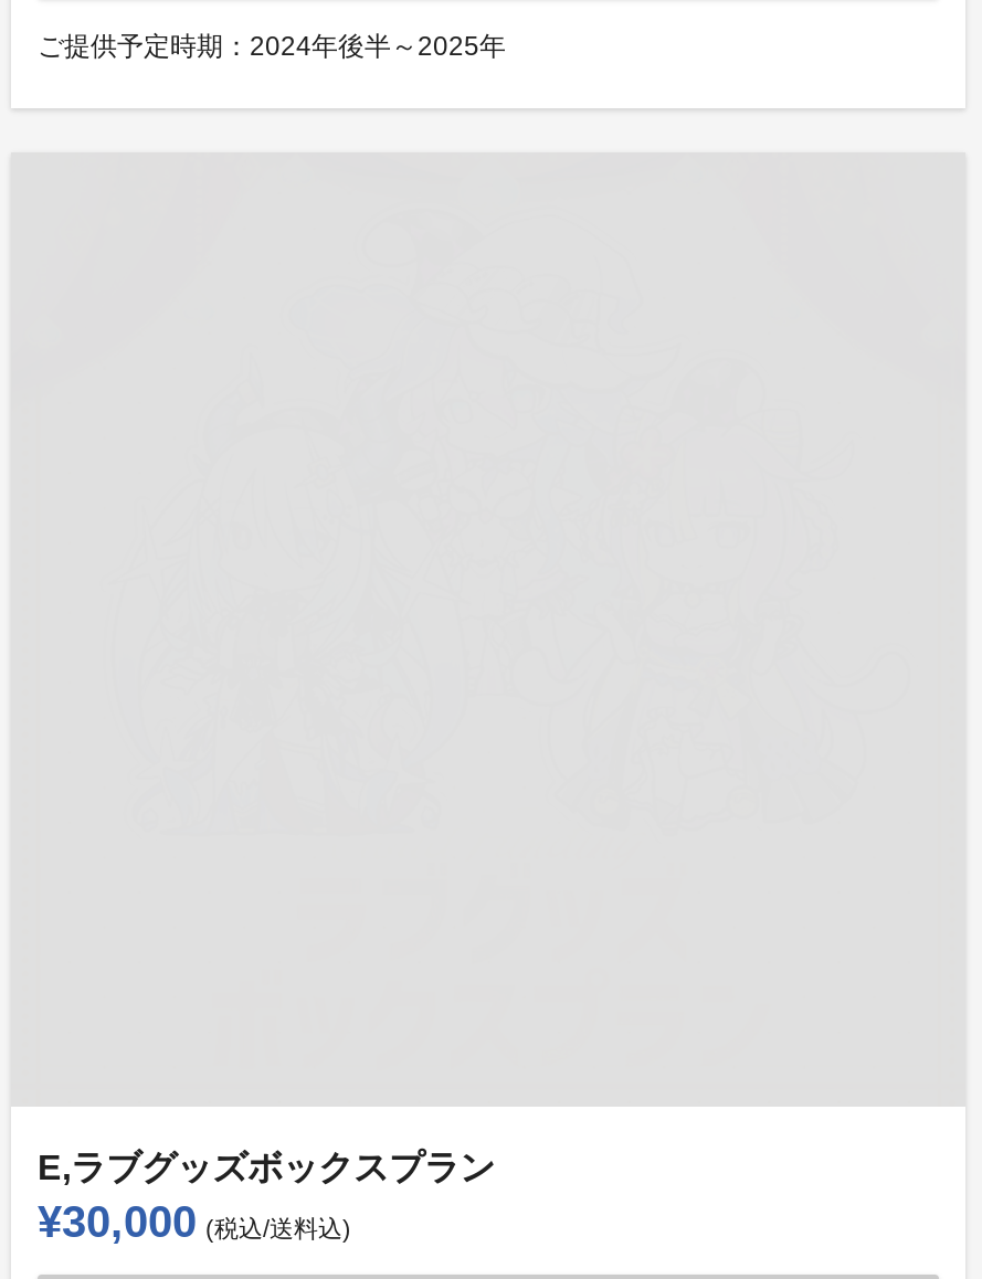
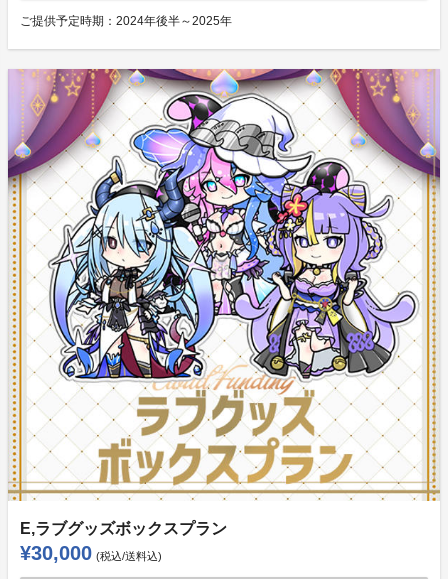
+ [image]
